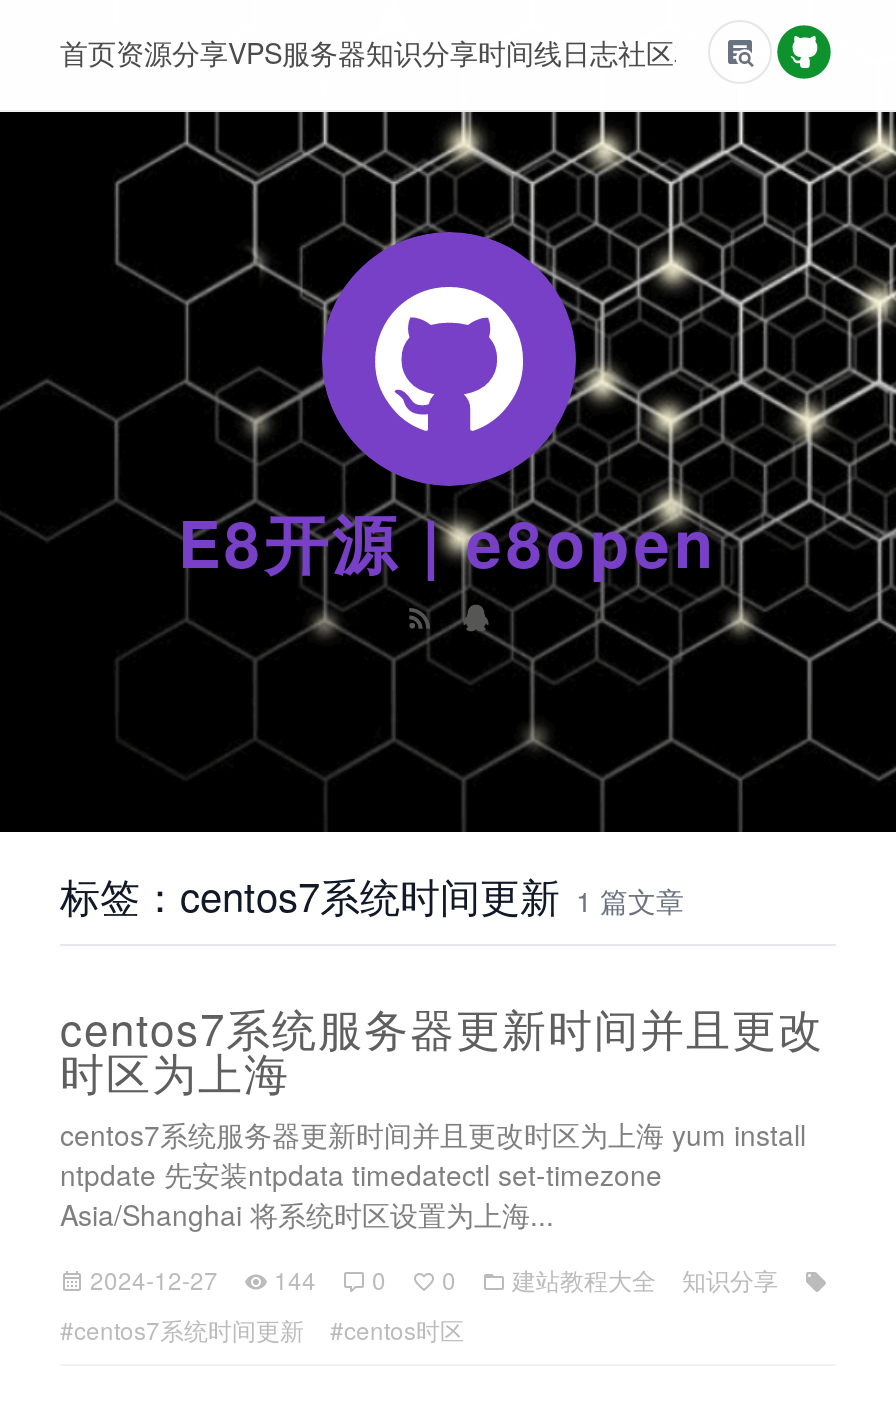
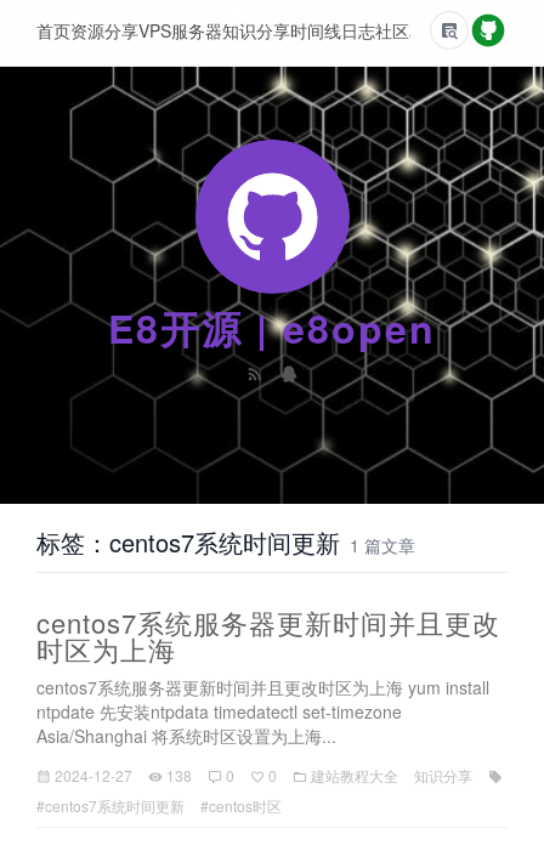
- 2024-12-27 144 0 0 建站教程大全 知识分享
+ 2024-12-27 138 0 0 建站教程大全 知识分享
